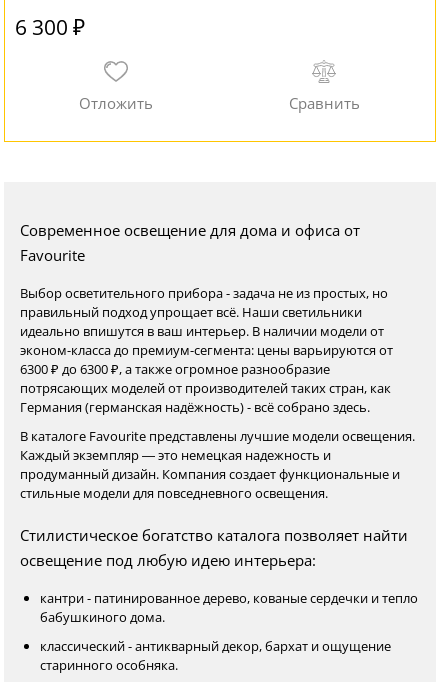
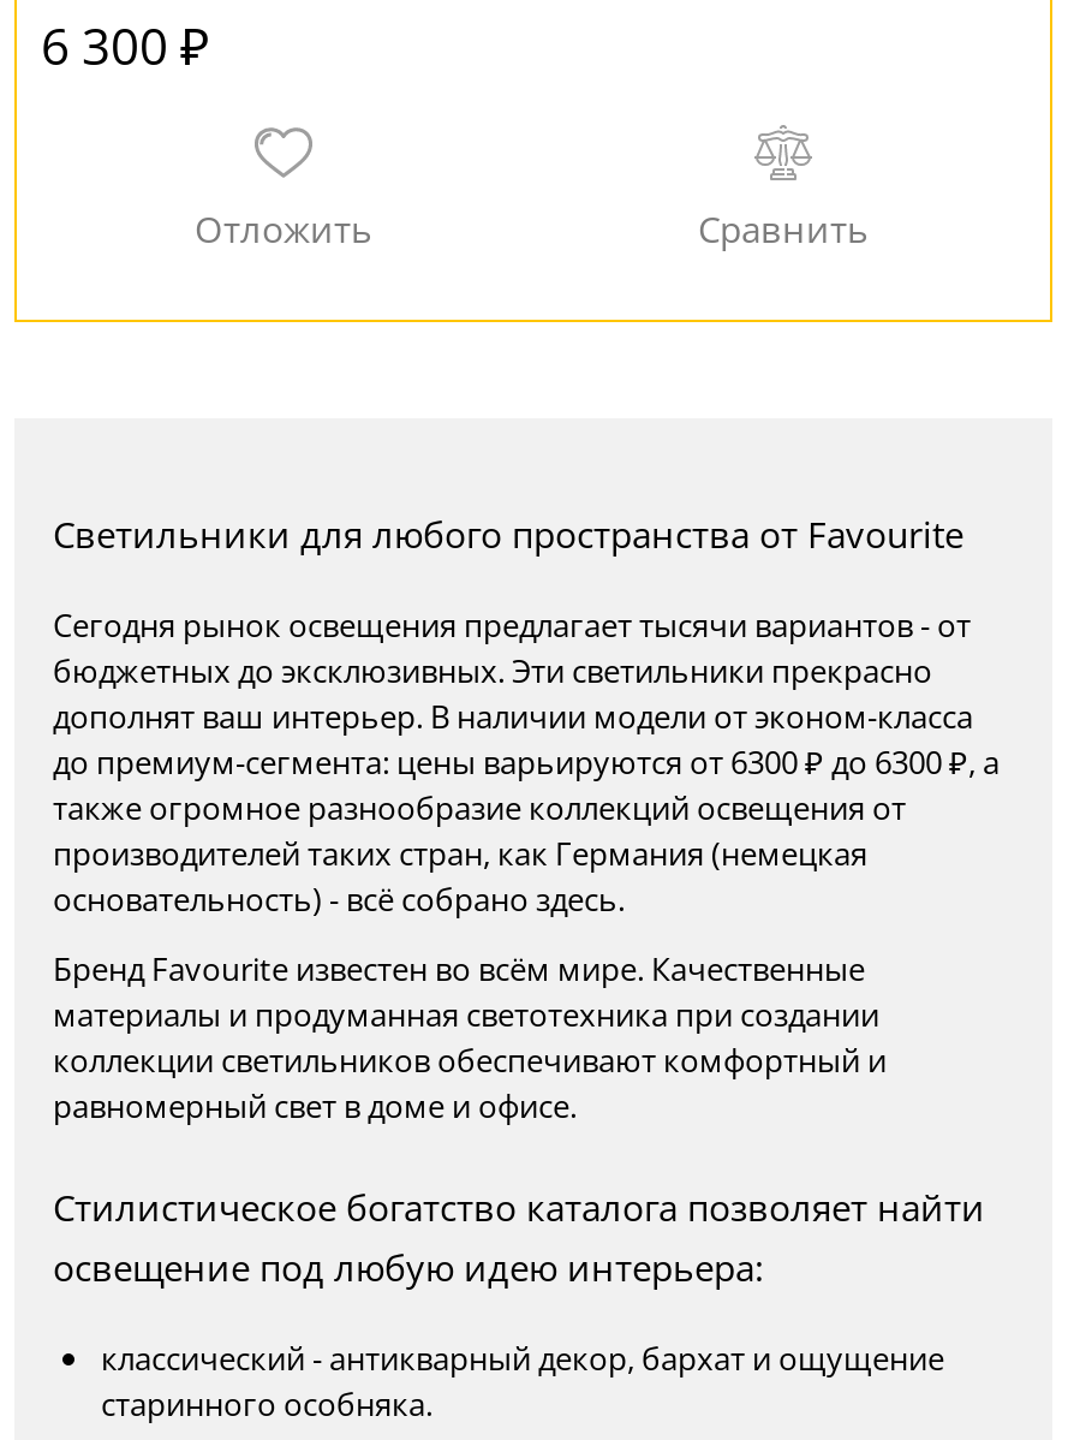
- Современное освещение для дома и офиса от
- Favourite
+ Светильники для любого пространства от Favourite

- Выбор осветительного прибора - задача не из простых, но
- правильный подход упрощает всё. Наши светильники
- идеально впишутся в ваш интерьер. В наличии модели от
- эконом-класса до премиум-сегмента: цены варьируются от
- 6300 ₽ до 6300 ₽, а также огромное разнообразие
- потрясающих моделей от производителей таких стран, как
- Германия (германская надёжность) - всё собрано здесь.
+ Сегодня рынок освещения предлагает тысячи вариантов - от
+ бюджетных до эксклюзивных. Эти светильники прекрасно
+ дополнят ваш интерьер. В наличии модели от эконом-класса
+ до премиум-сегмента: цены варьируются от 6300 ₽ до 6300 ₽, а
+ также огромное разнообразие коллекций освещения от
+ производителей таких стран, как Германия (немецкая
+ основательность) - всё собрано здесь.

- В каталоге Favourite представлены лучшие модели освещения.
- Каждый экземпляр — это немецкая надежность и
- продуманный дизайн. Компания создает функциональные и
- стильные модели для повседневного освещения.
+ Бренд Favourite известен во всём мире. Качественные
+ материалы и продуманная светотехника при создании
+ коллекции светильников обеспечивают комфортный и
+ равномерный свет в доме и офисе.

- кантри - патинированное дерево, кованые сердечки и тепло
- бабушкиного дома.
